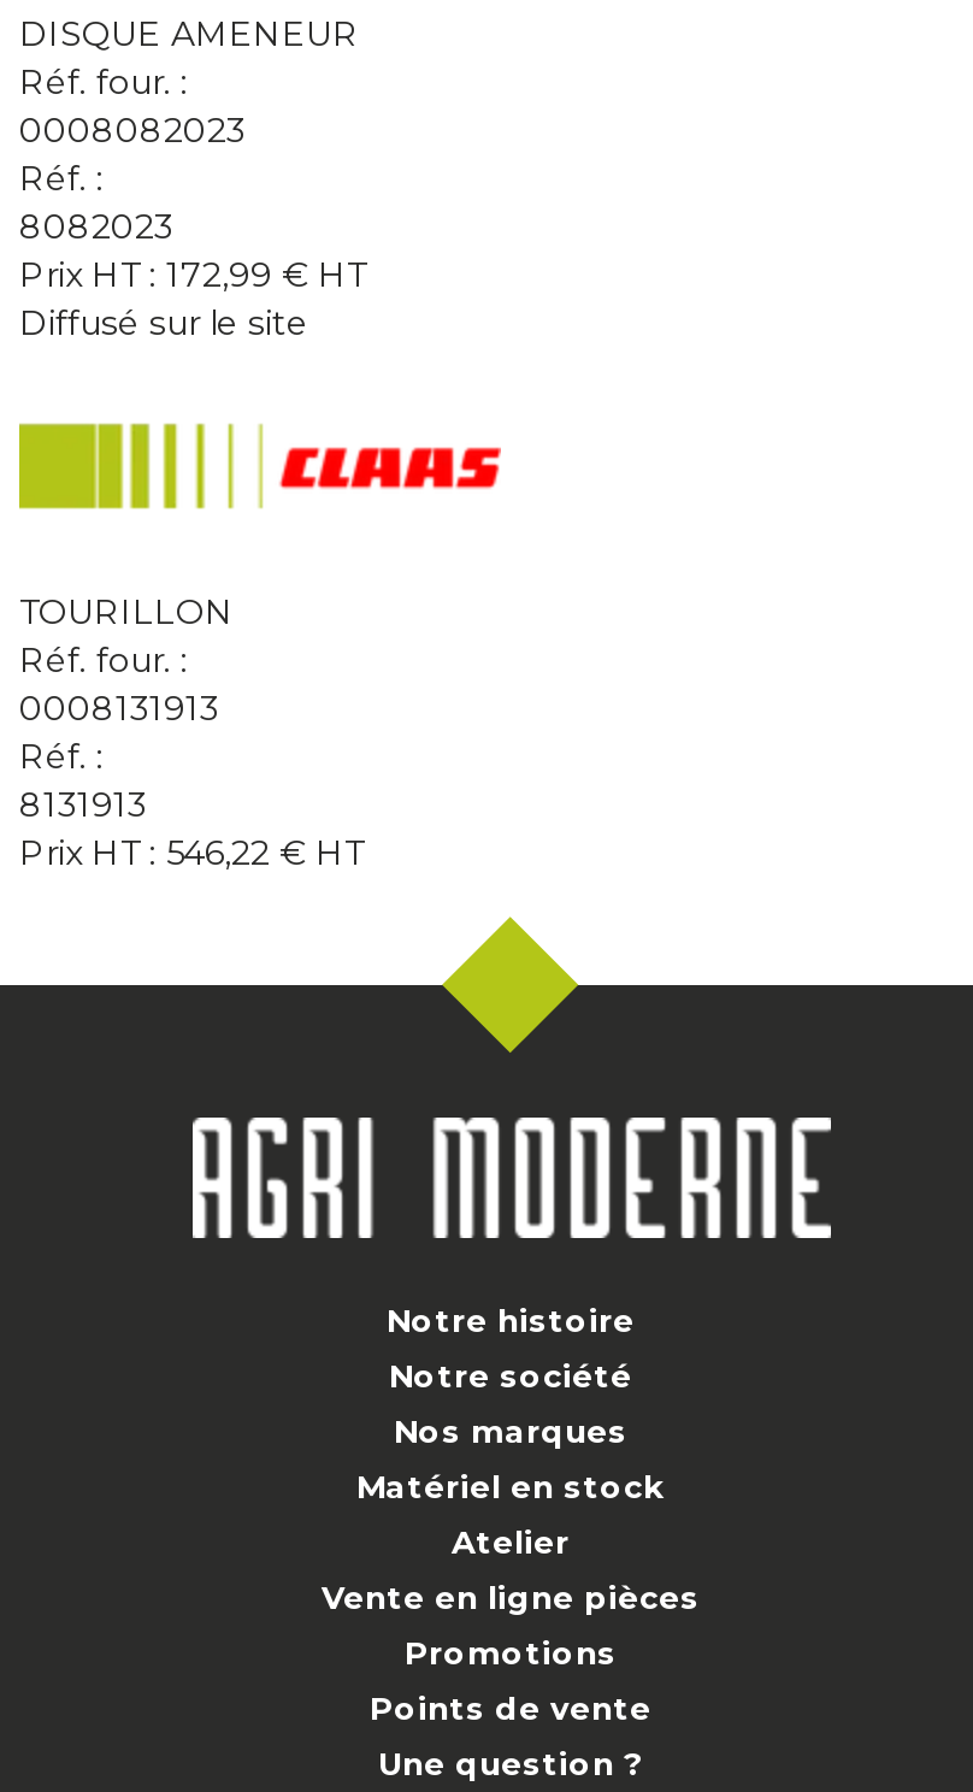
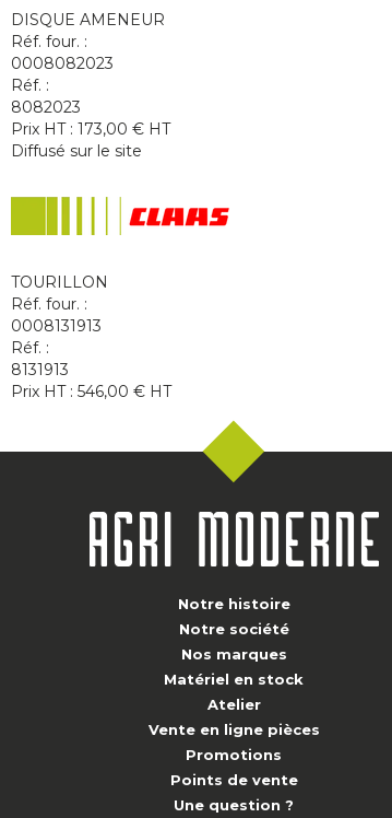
- Prix HT : 172,99 € HT
+ Prix HT : 173,00 € HT

- Prix HT : 546,22 € HT
+ Prix HT : 546,00 € HT
